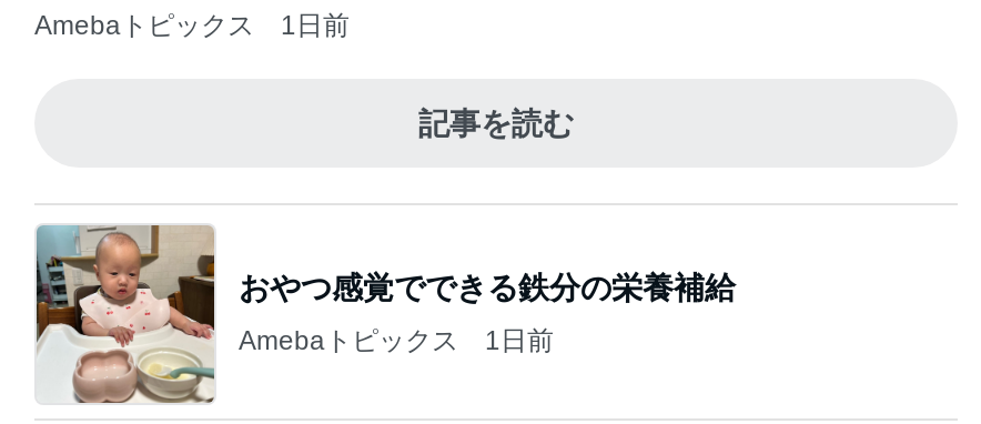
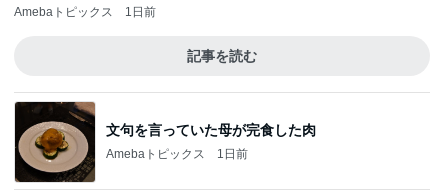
- [image]
- おやつ感覚でできる鉄分の栄養補給
+ [image]
+ 文句を言っていた母が完食した肉
